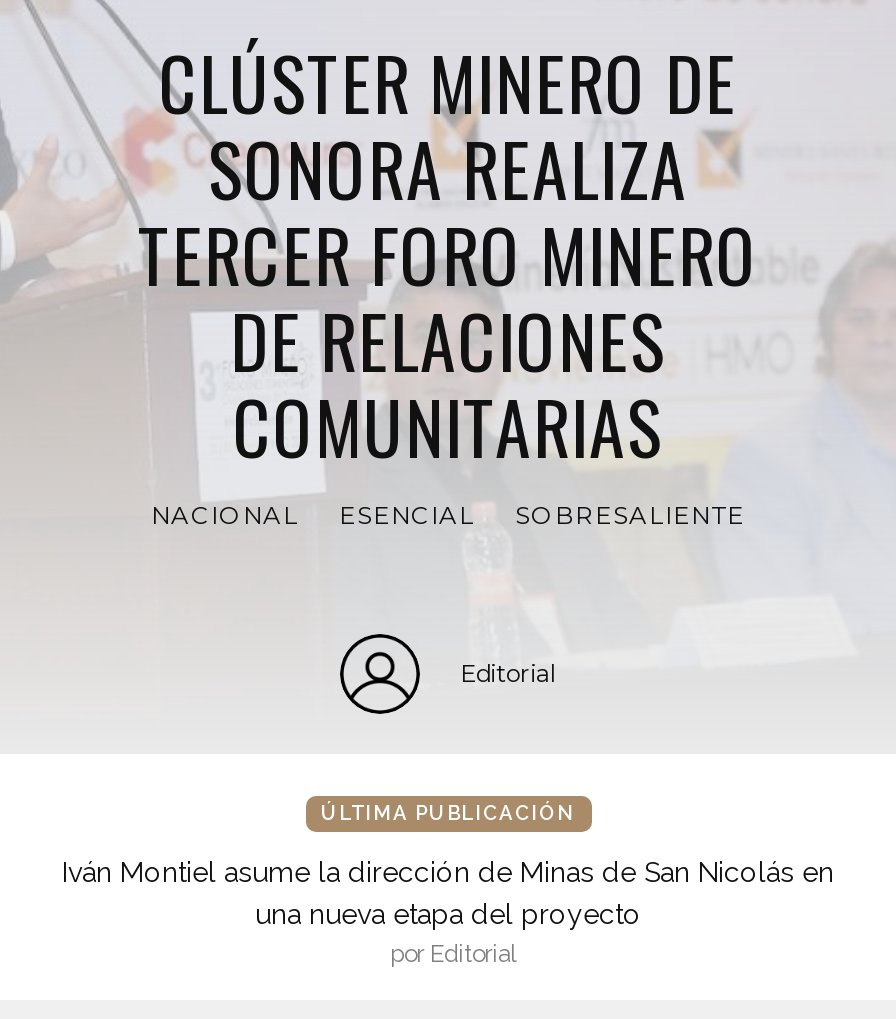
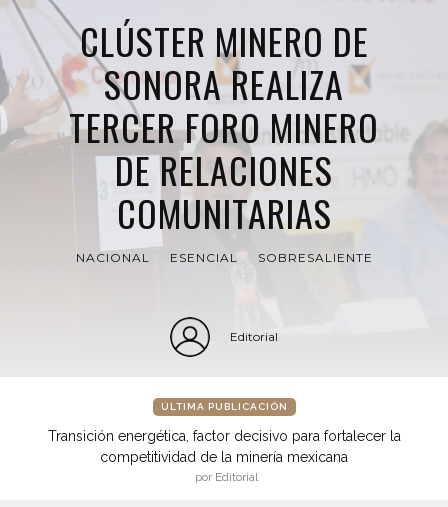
- Iván Montiel asume la dirección de Minas de San Nicolás en
- una nueva etapa del proyecto
+ Transición energética, factor decisivo para fortalecer la
+ competitividad de la minería mexicana
